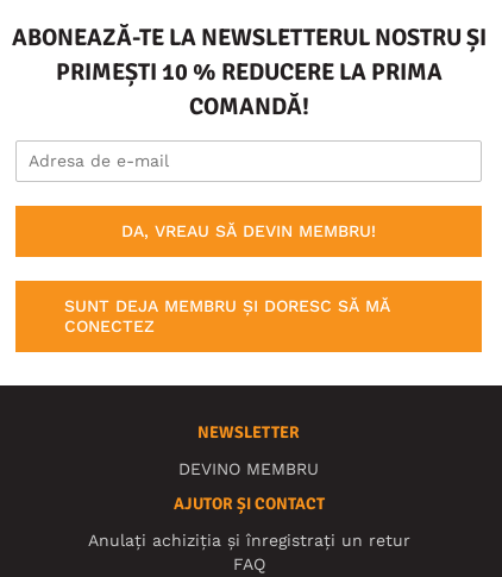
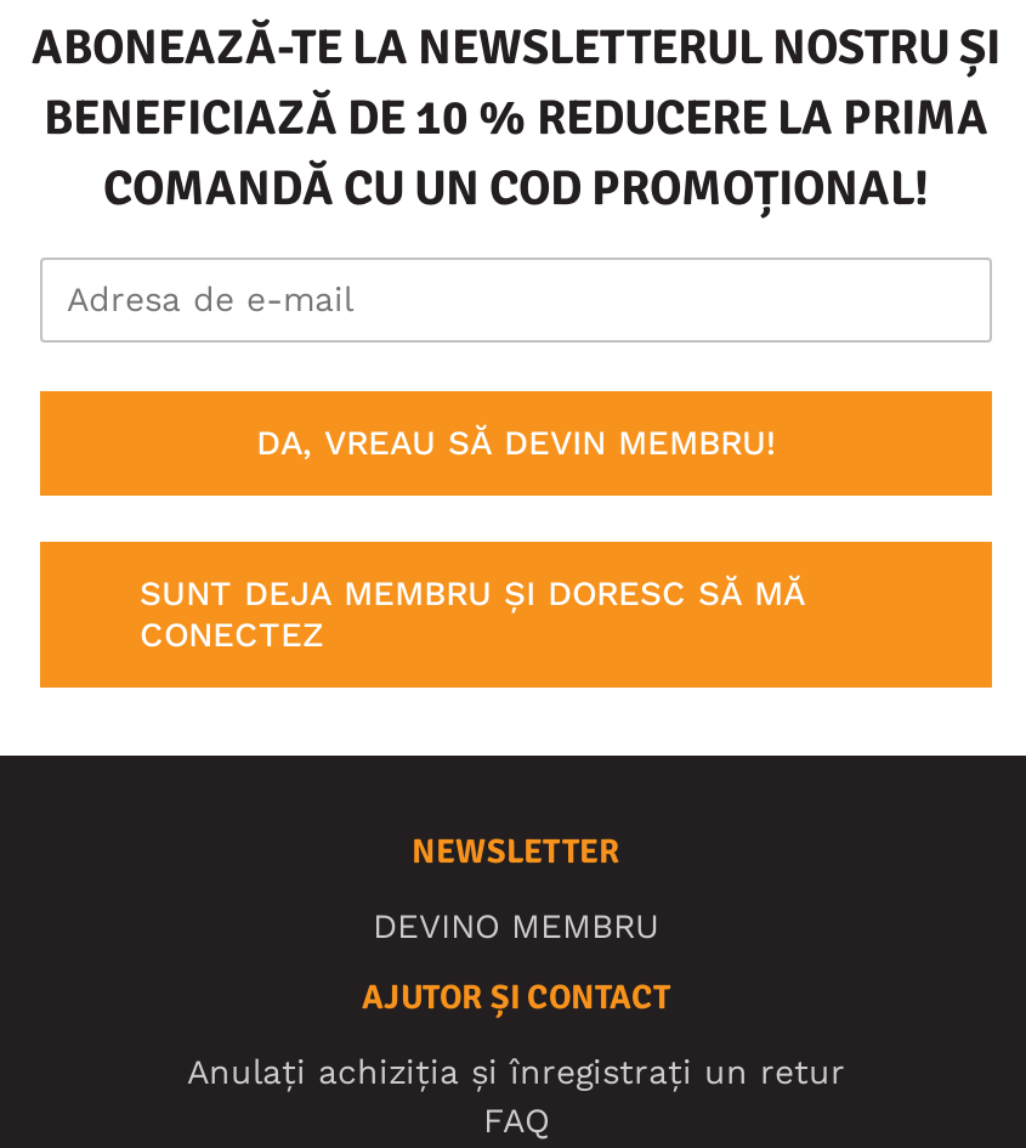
- PRIMEȘTI 10 % REDUCERE LA PRIMA
- COMANDĂ!
+ BENEFICIAZĂ DE 10 % REDUCERE LA PRIMA
+ COMANDĂ CU UN COD PROMOȚIONAL!
